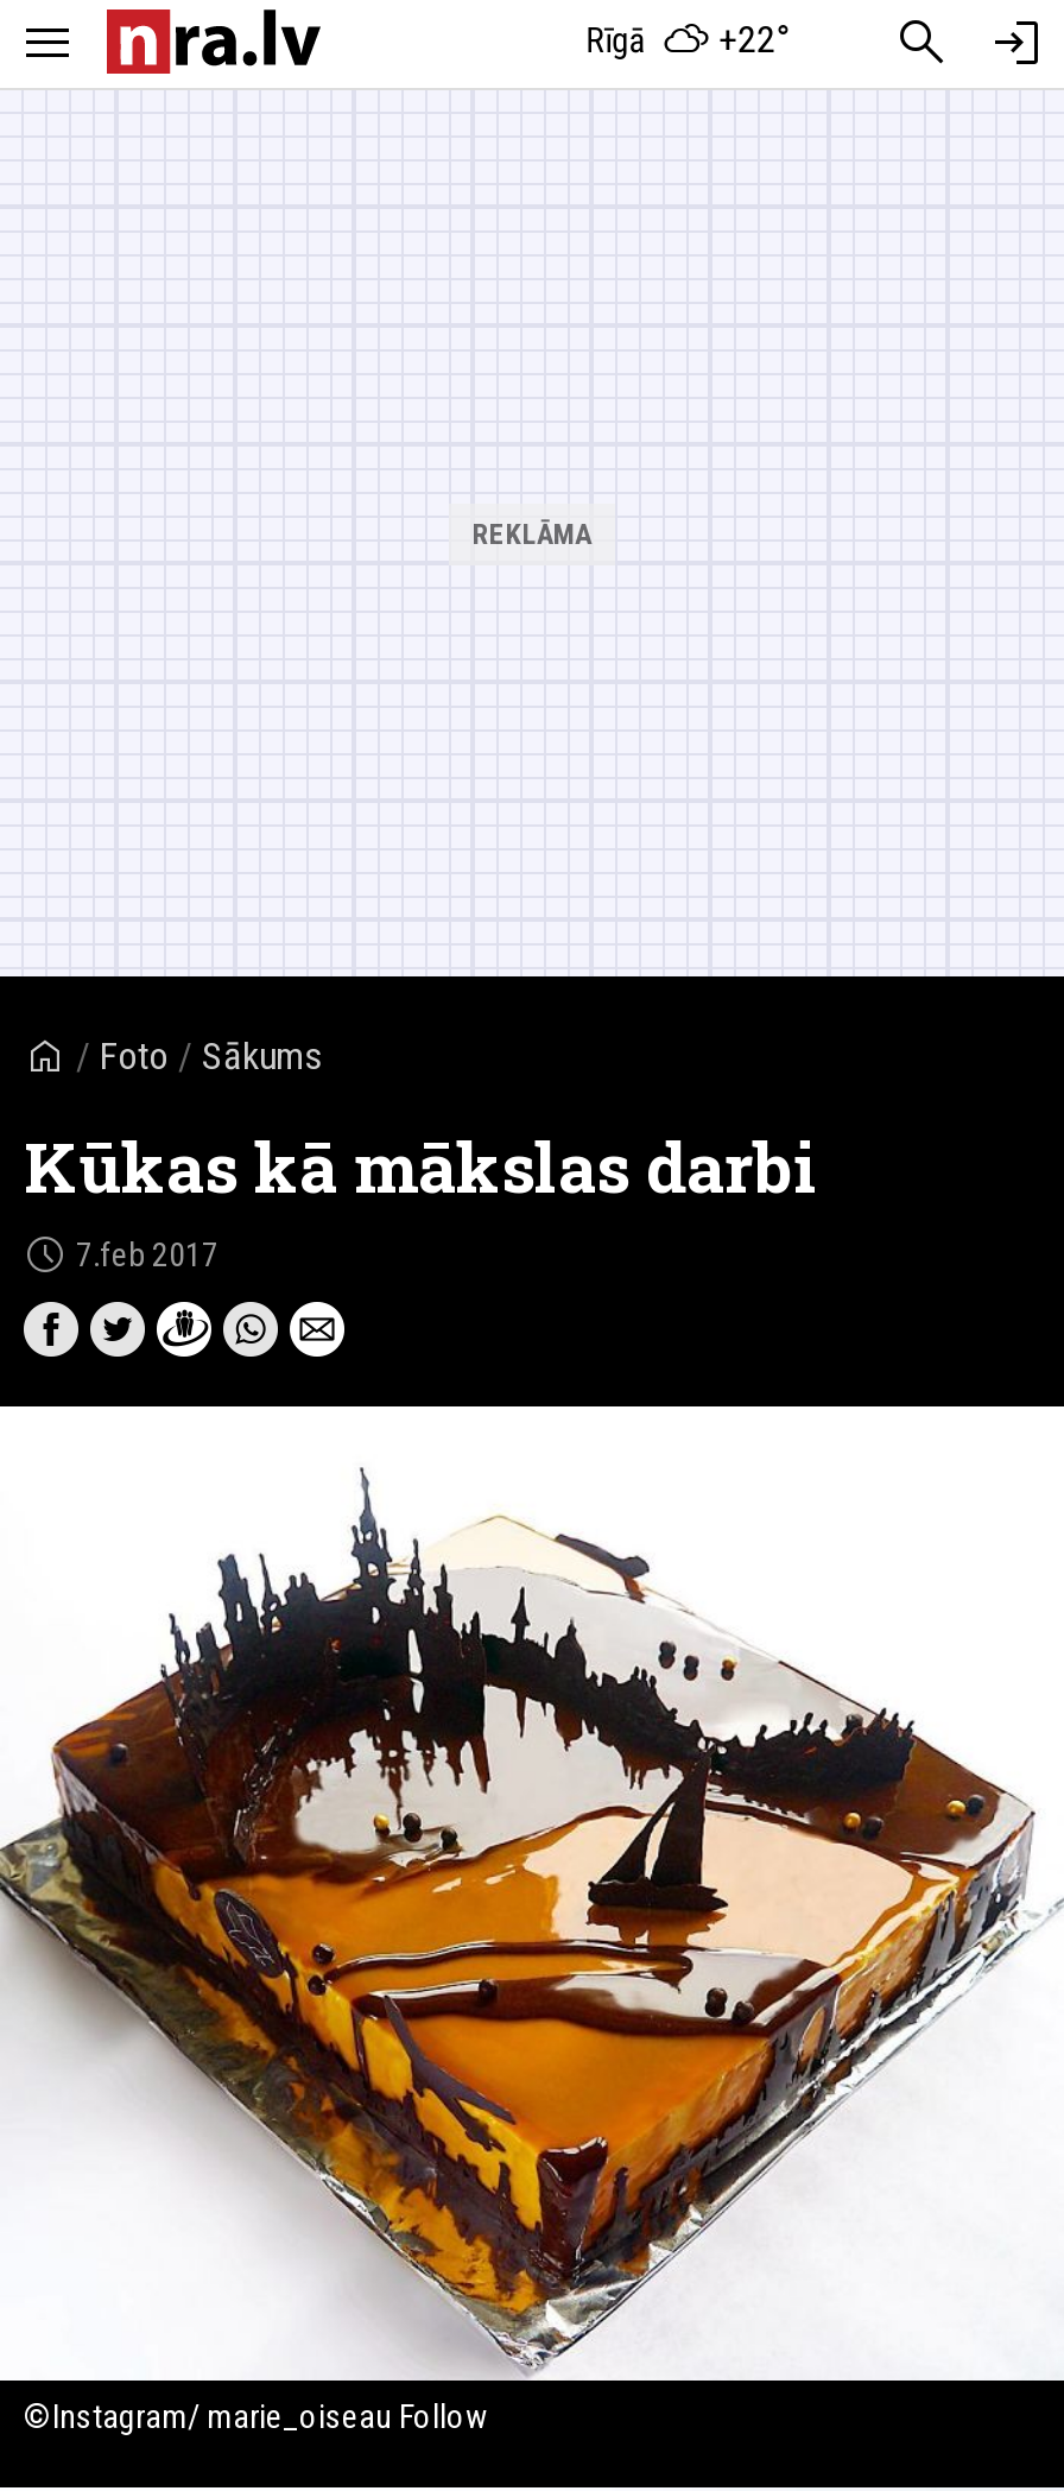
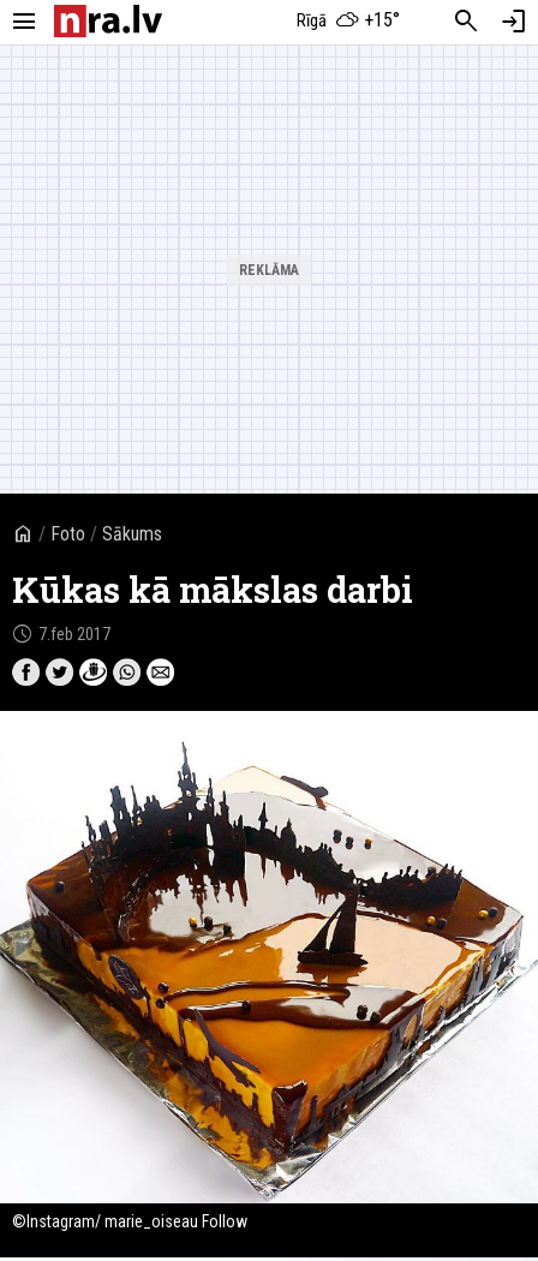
- Rīgā +22°
+ Rīgā +15°
